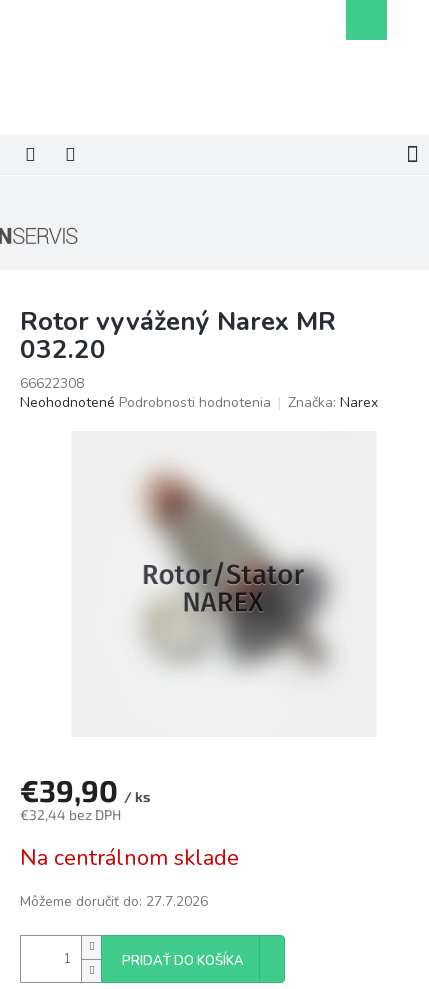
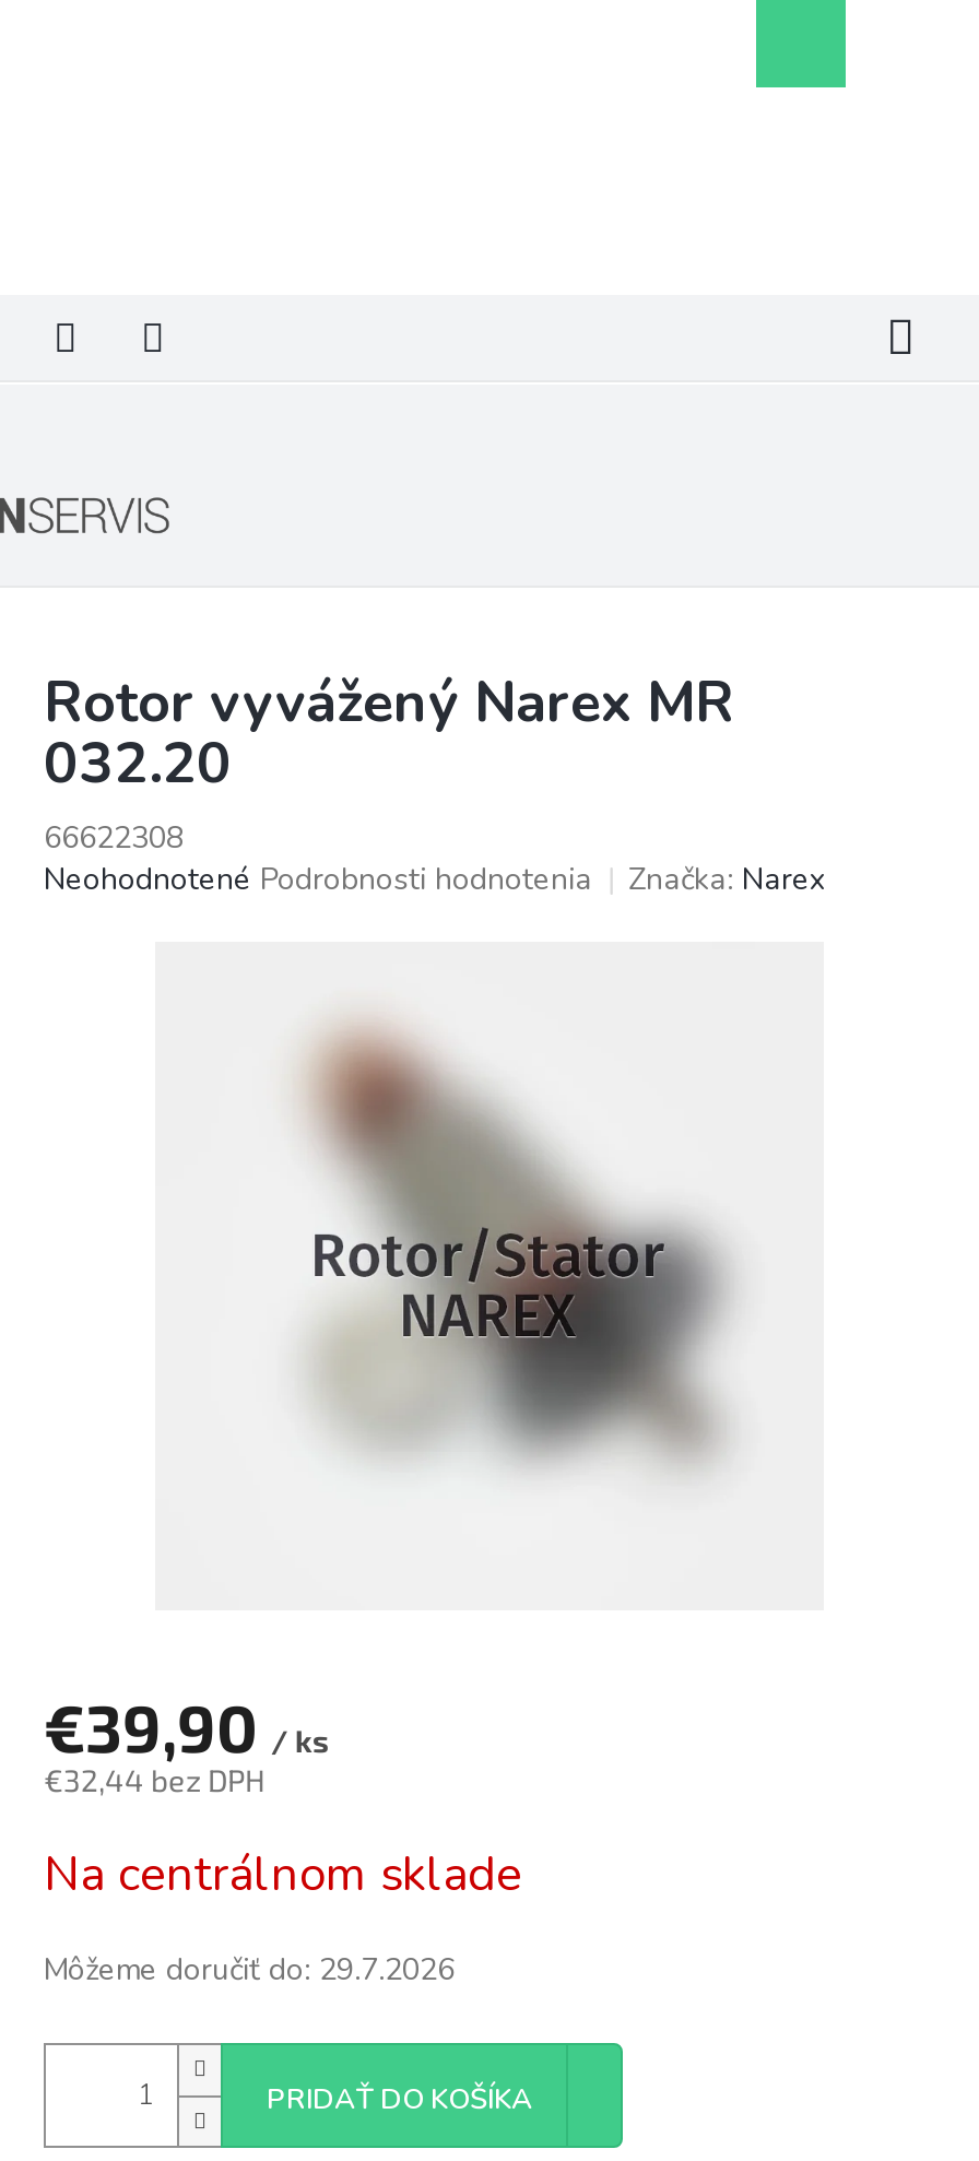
- Môžeme doručiť do: 27.7.2026
+ Môžeme doručiť do: 29.7.2026
